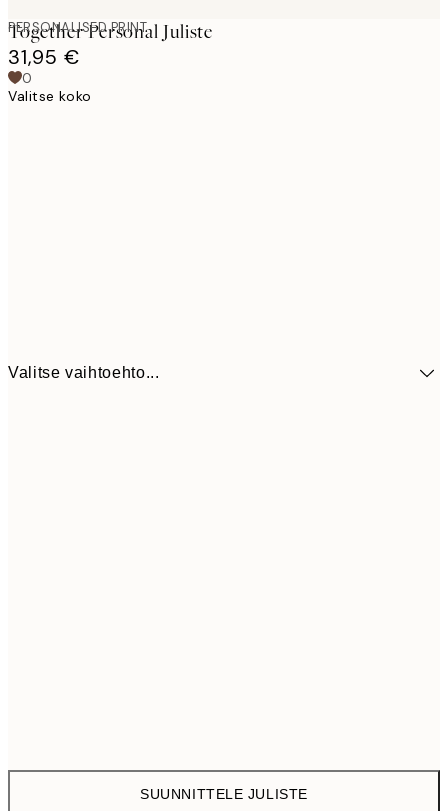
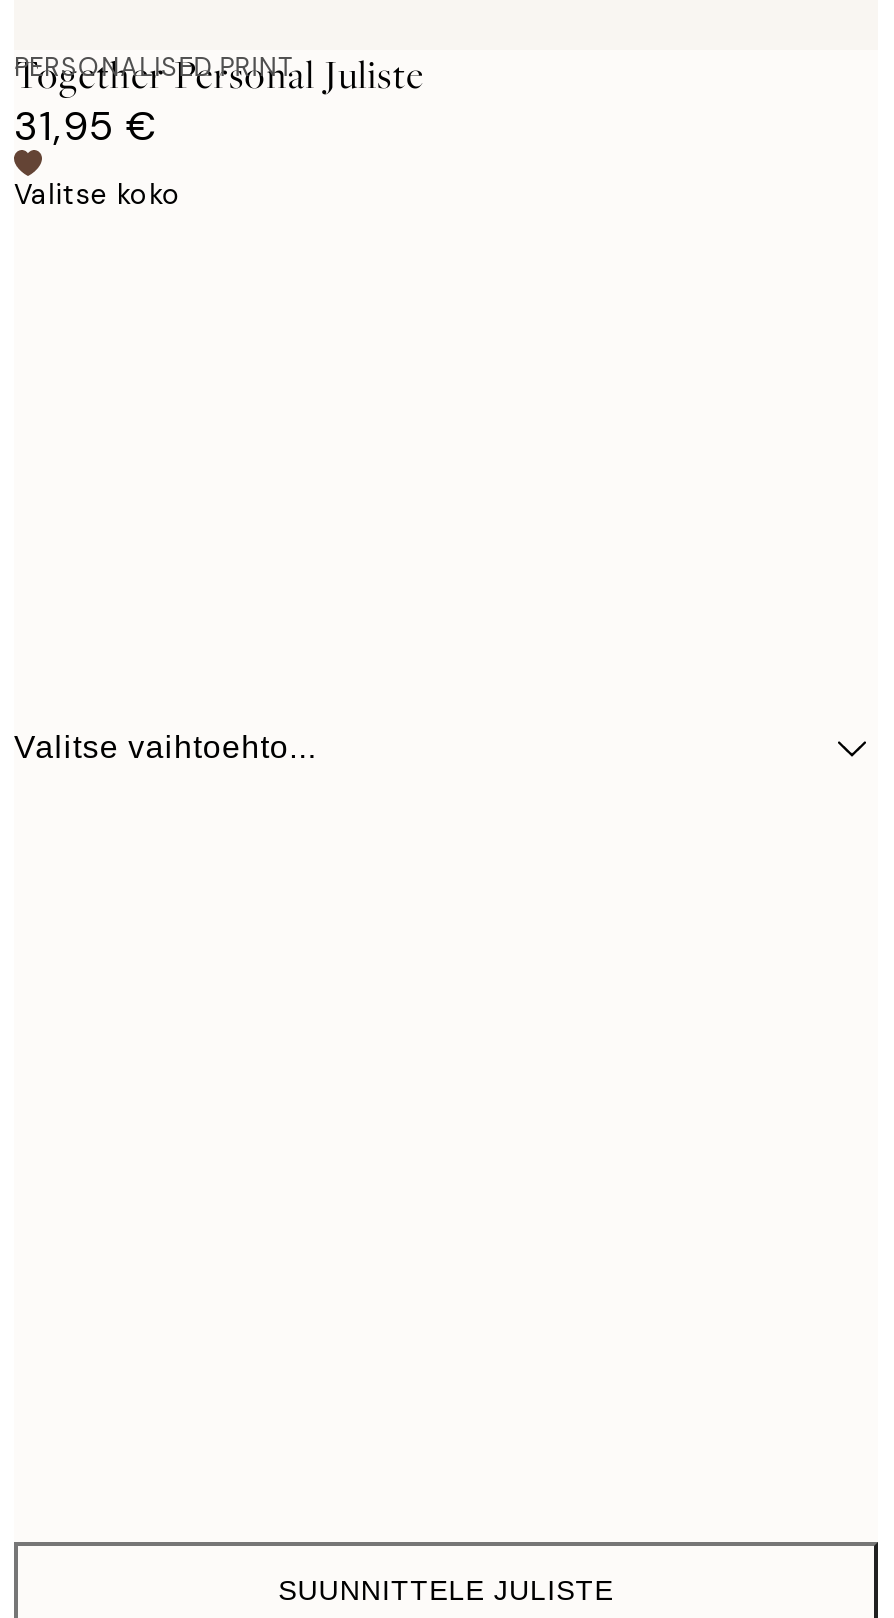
- 0
